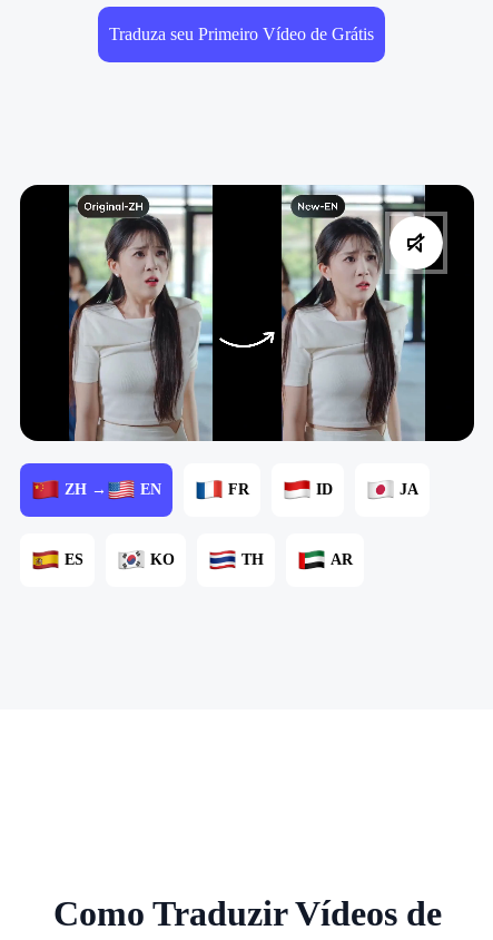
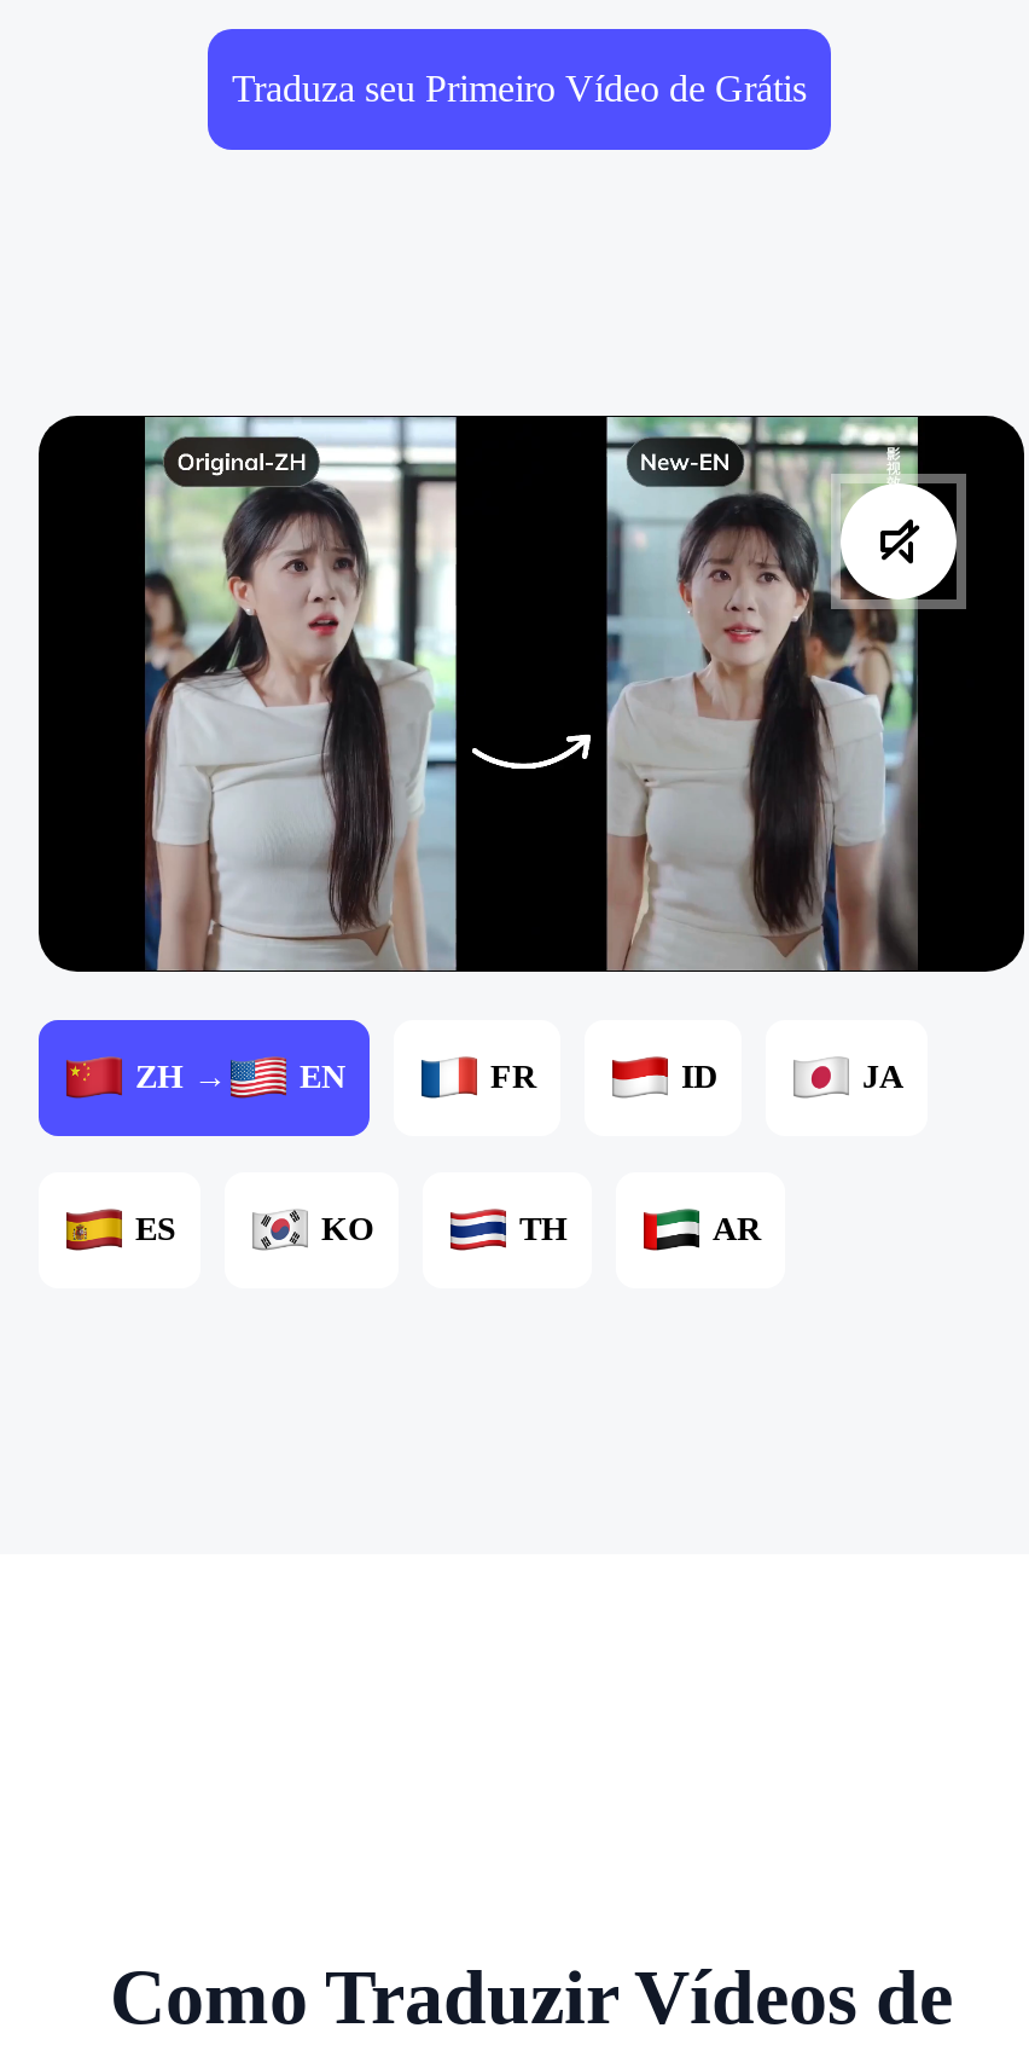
- [image]
+ [image]
